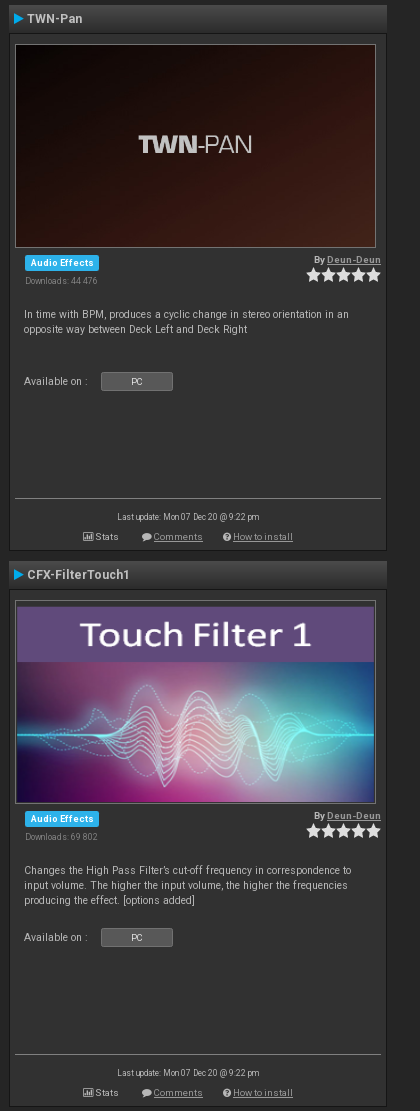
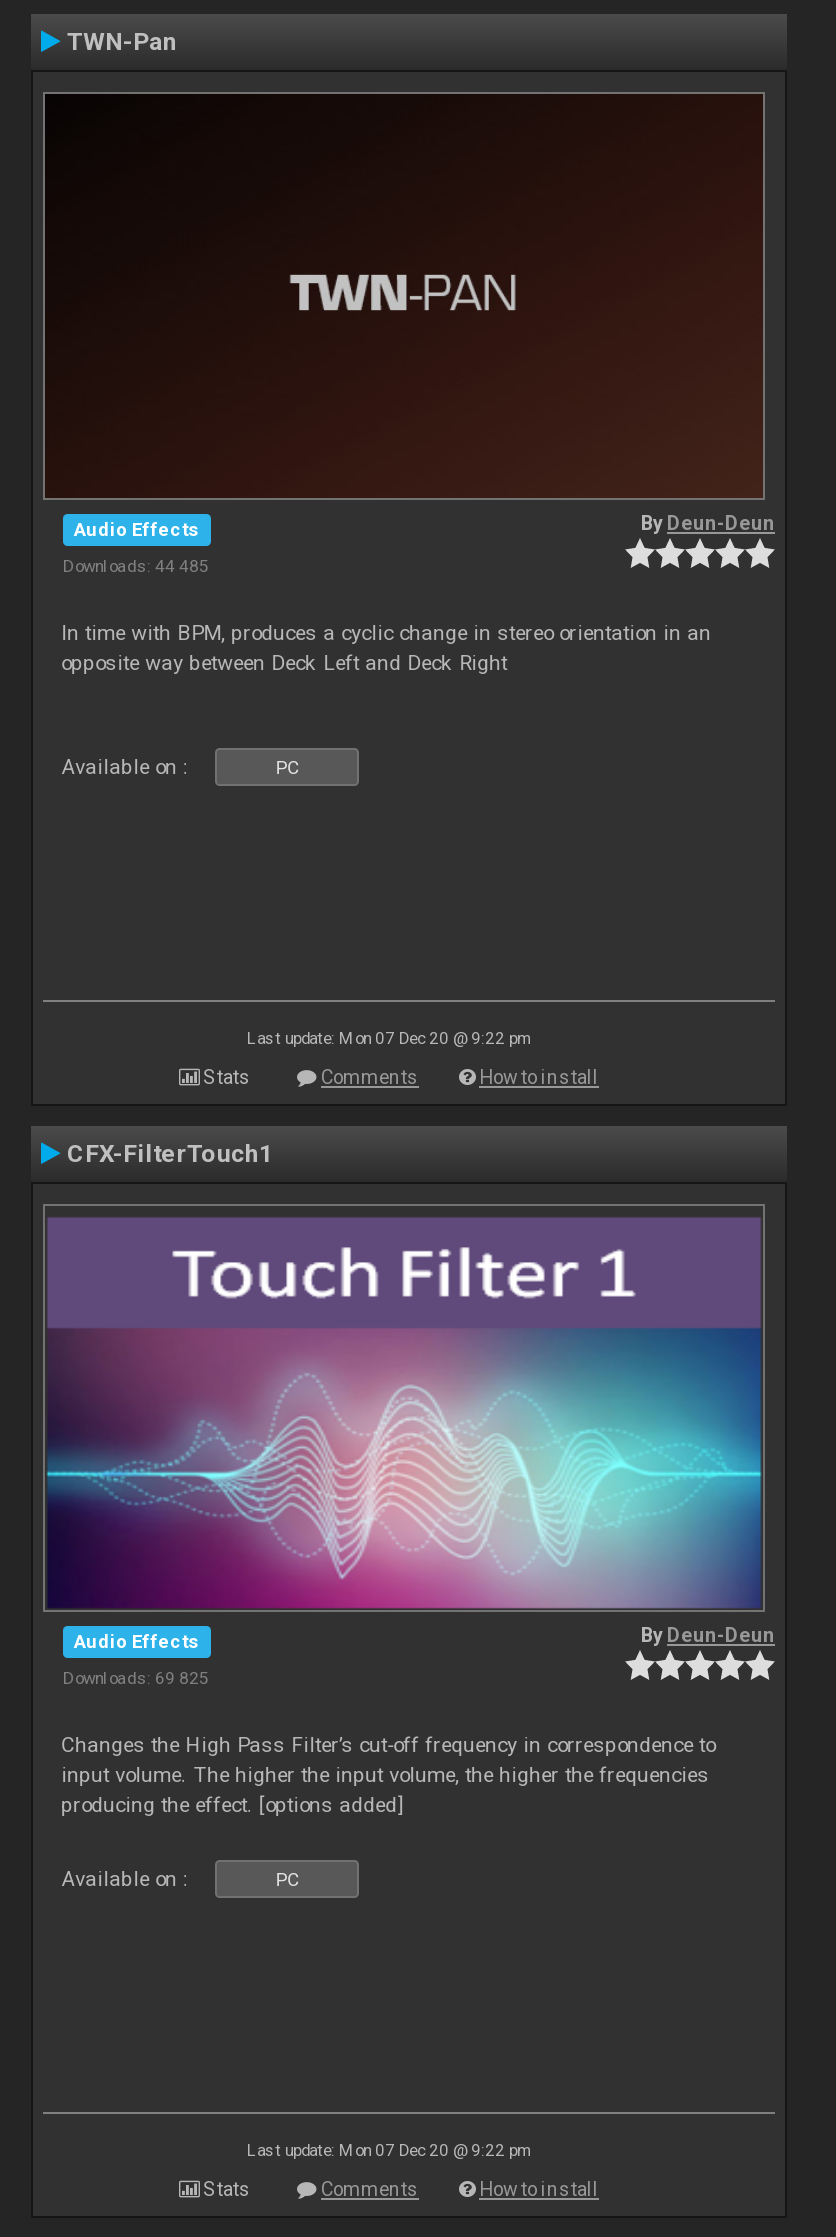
- Downloads: 44 476
+ Downloads: 44 485

- Downloads: 69 802
+ Downloads: 69 825
